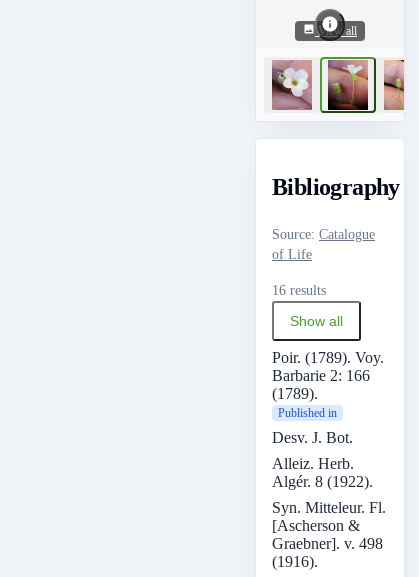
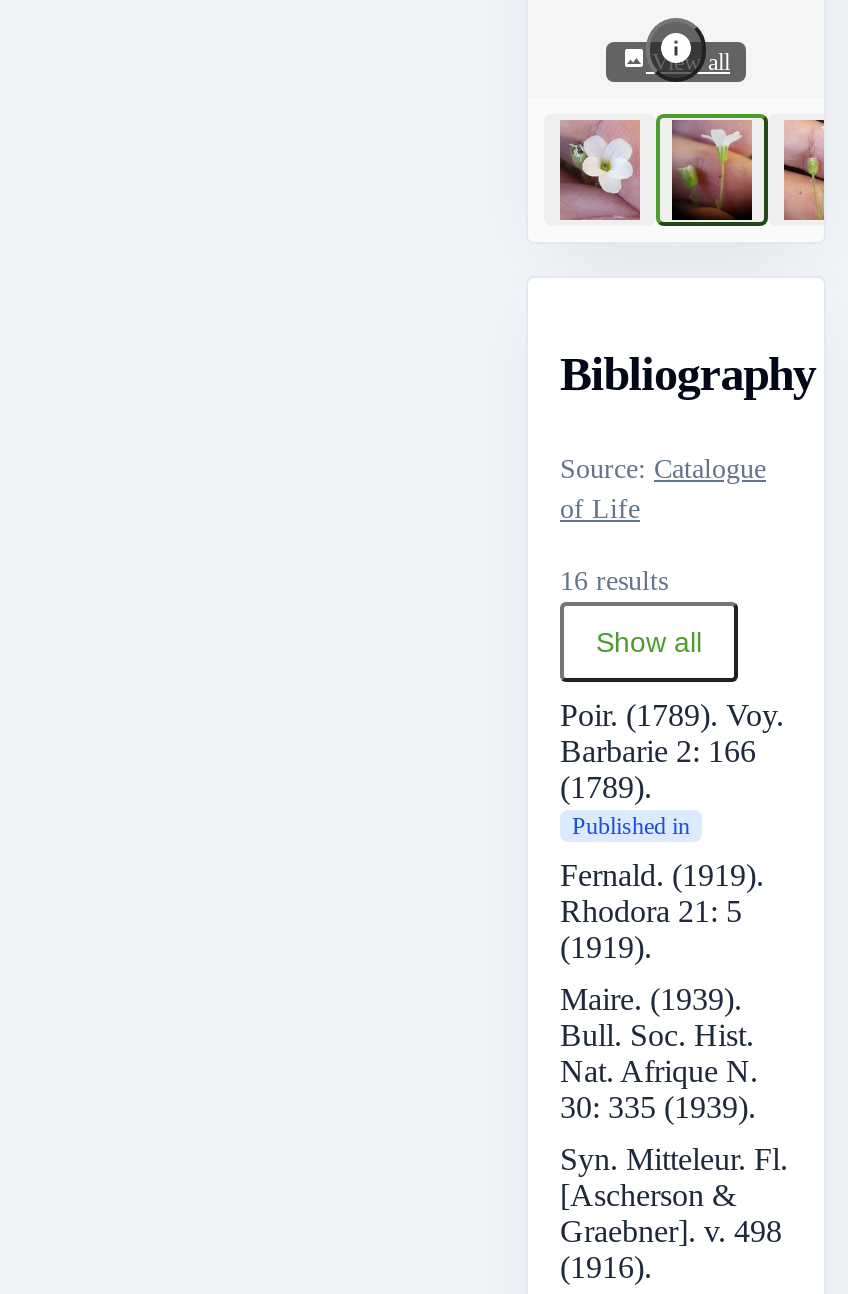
- Desv. J. Bot.
+ Fernald. (1919).
+ Rhodora 21: 5
+ (1919).

- Alleiz. Herb.
- Algér. 8 (1922).
+ Maire. (1939).
+ Bull. Soc. Hist.
+ Nat. Afrique N.
+ 30: 335 (1939).
